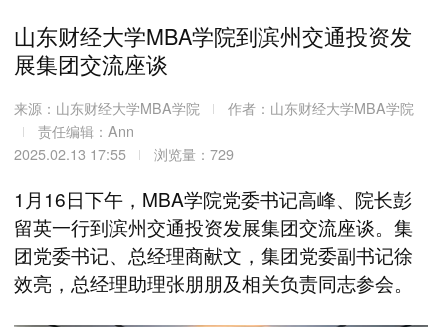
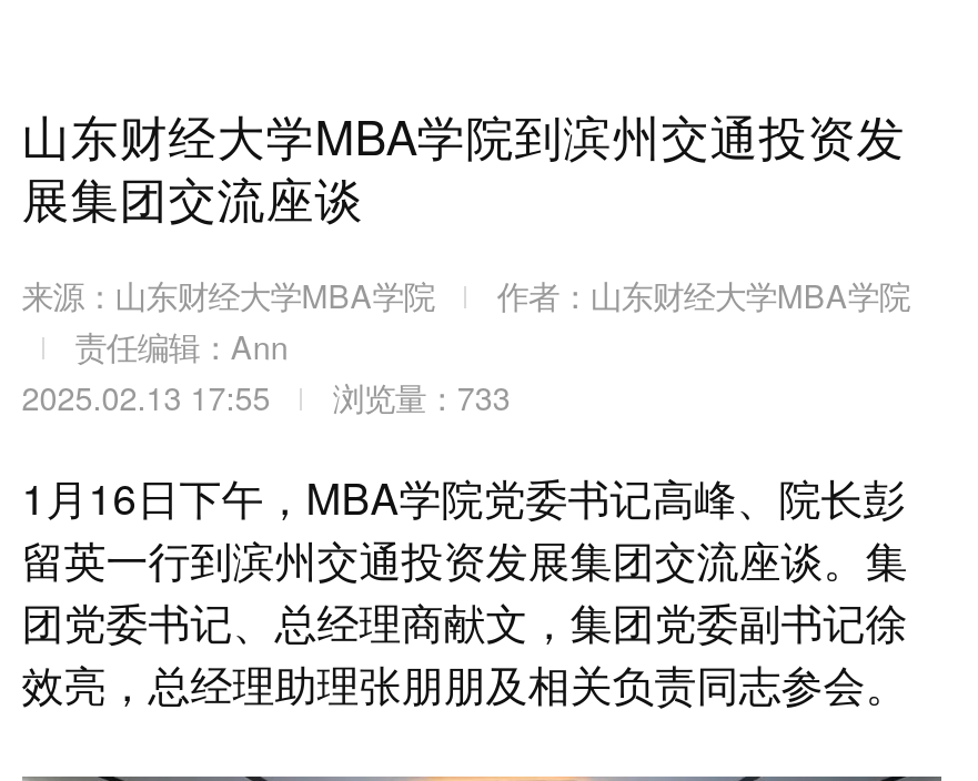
- 2025.02.13 17:55 浏览量：729
+ 2025.02.13 17:55 浏览量：733
